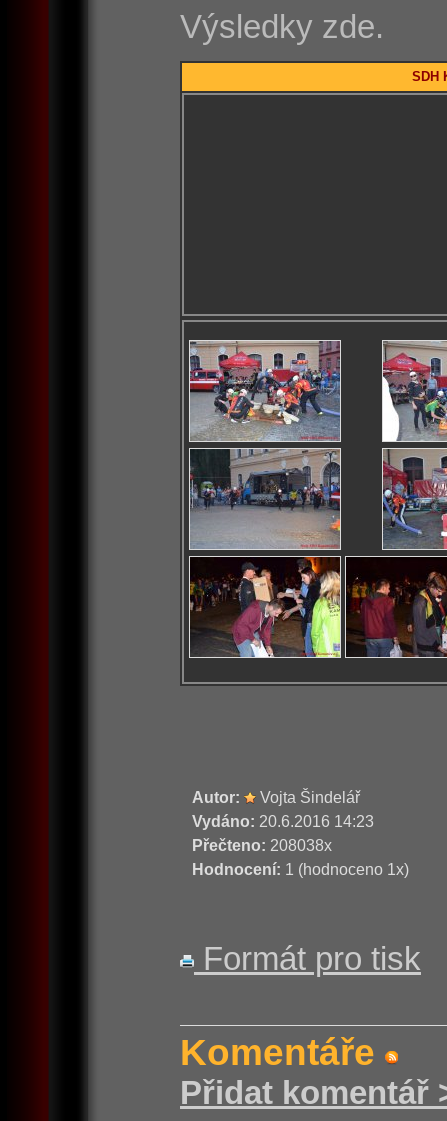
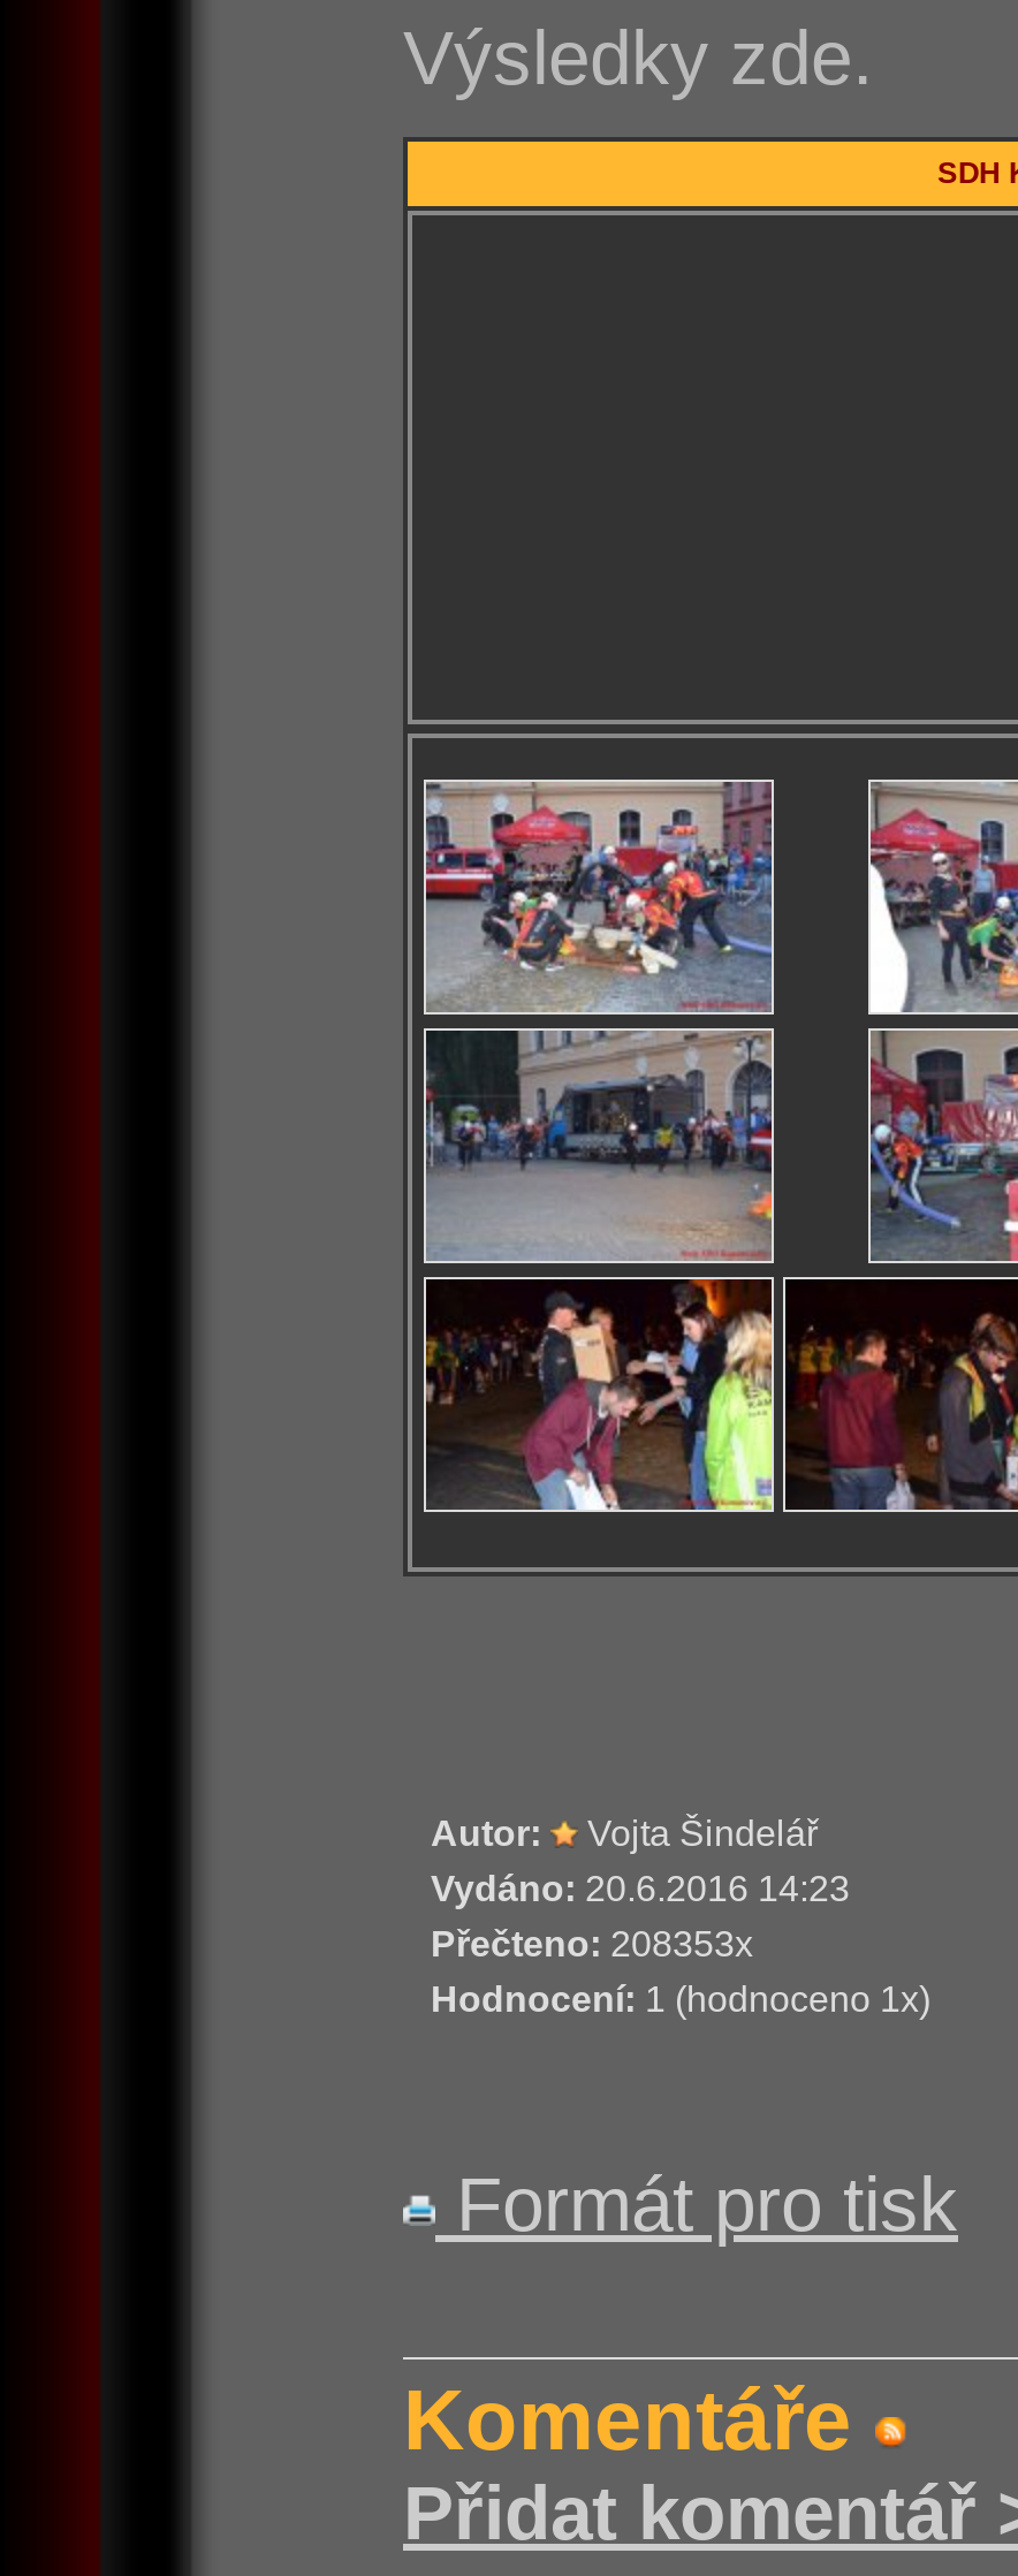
- Přečteno: 208038x
+ Přečteno: 208353x
